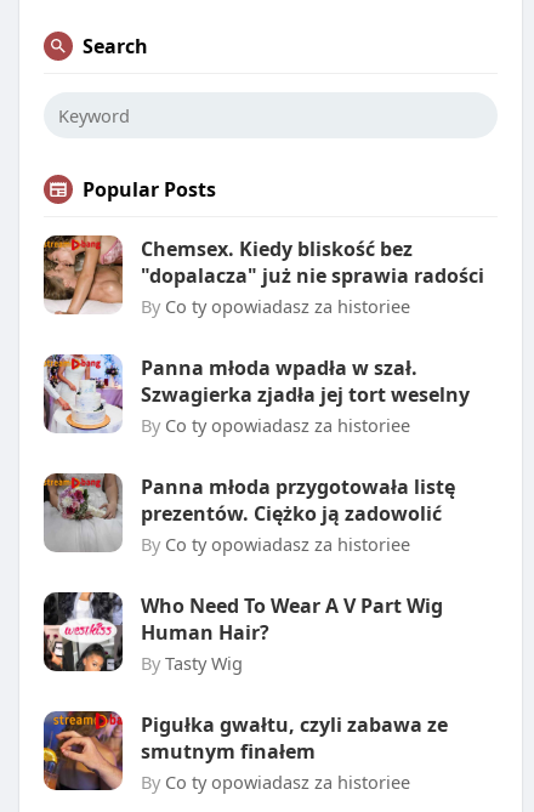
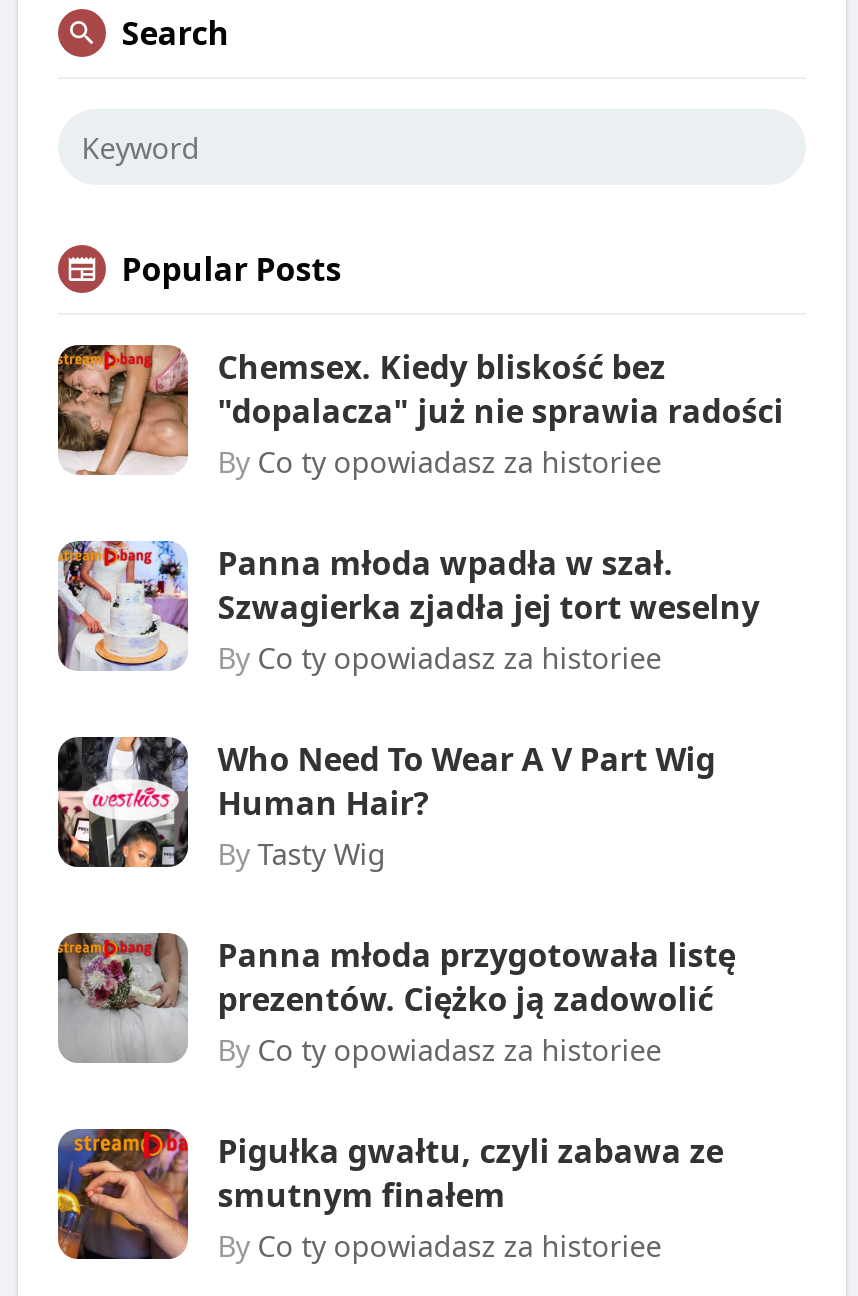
moved down: [image] | Panna młoda przygotowała listę | prezentów. Ciężko ją zadowolić | By Co ty opowiadasz za historiee

moved up: [image] | Who Need To Wear A V Part Wig | Human Hair? | By Tasty Wig
